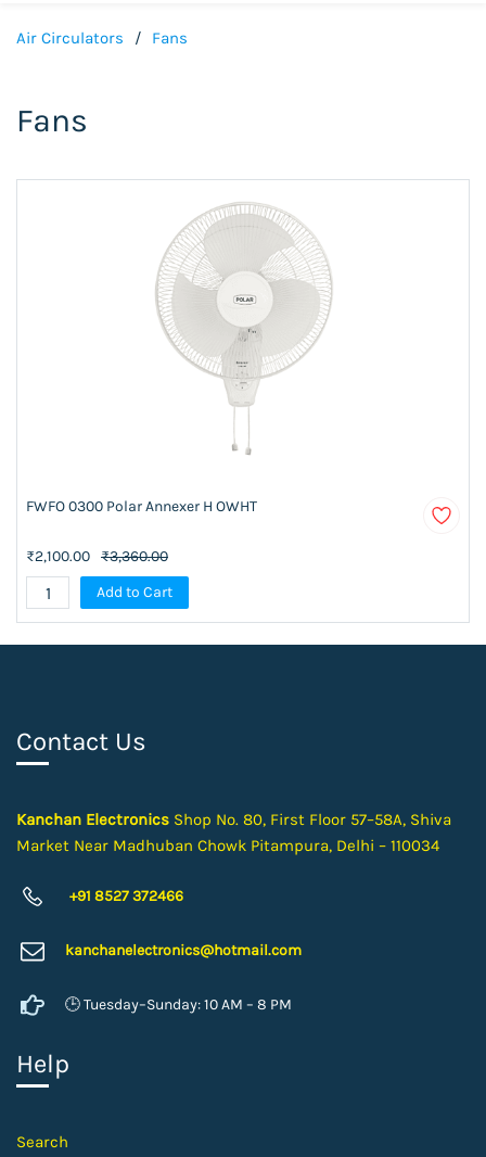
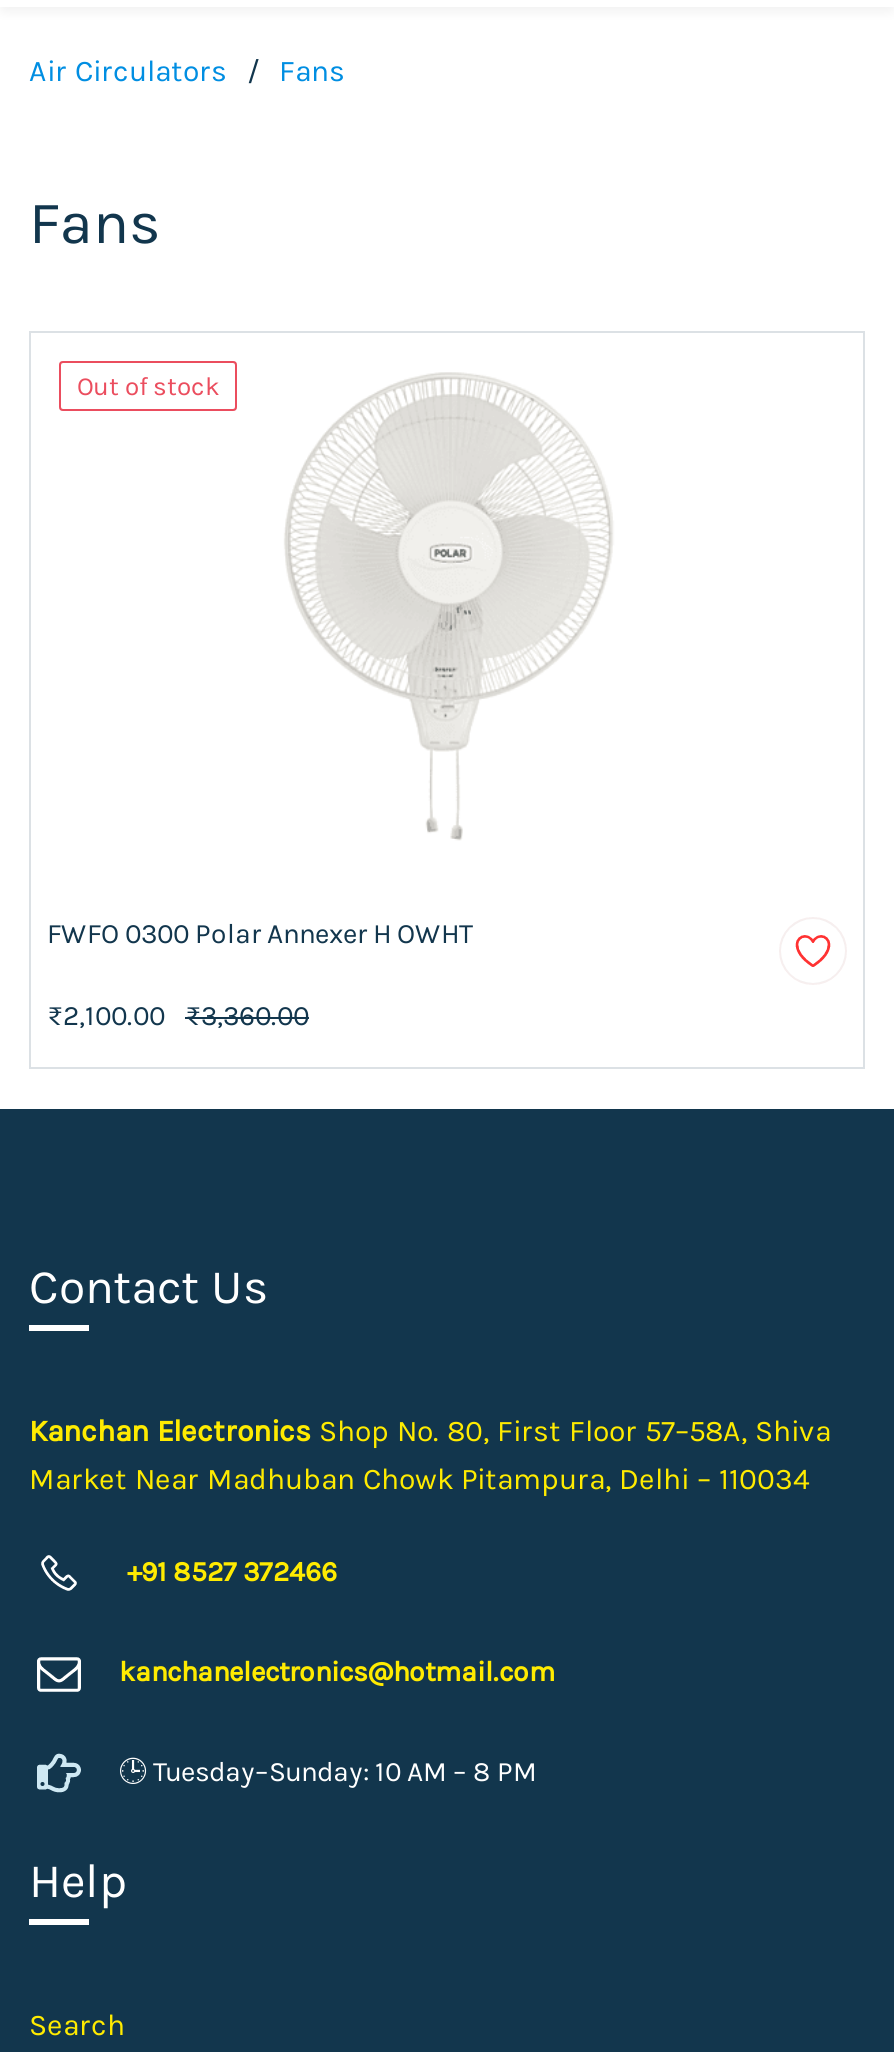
+ Out of stock

- Add to Cart
